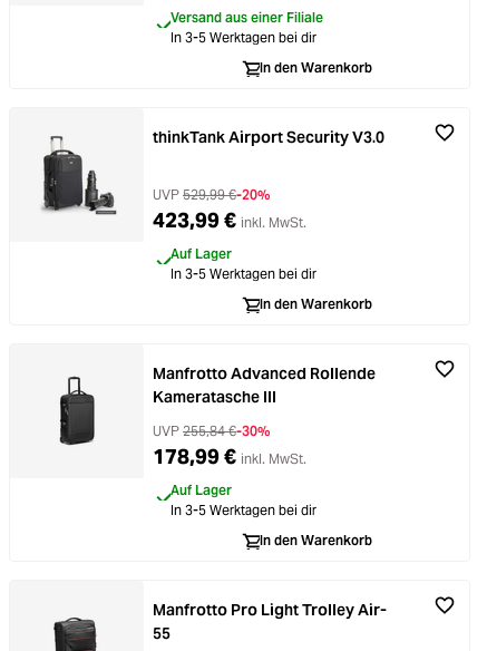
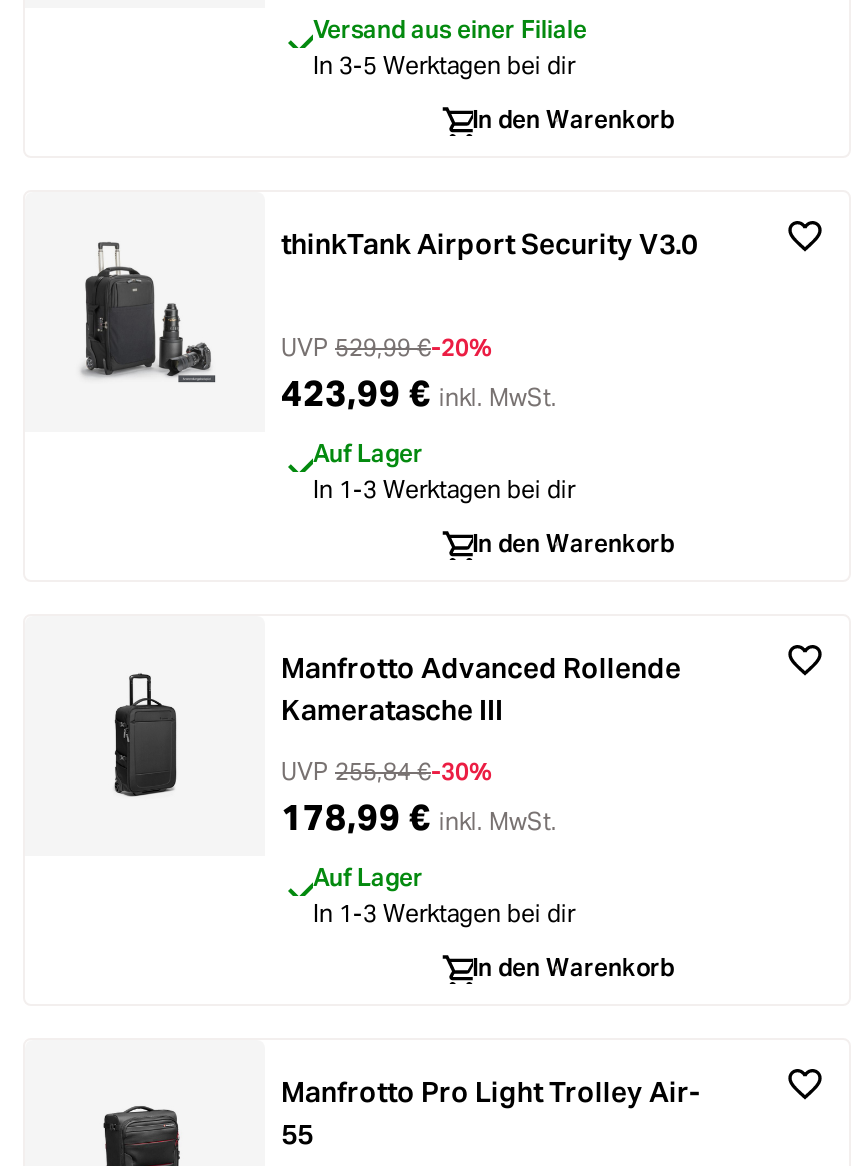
- In 3-5 Werktagen bei dir
+ In 1-3 Werktagen bei dir

- In 3-5 Werktagen bei dir
+ In 1-3 Werktagen bei dir
